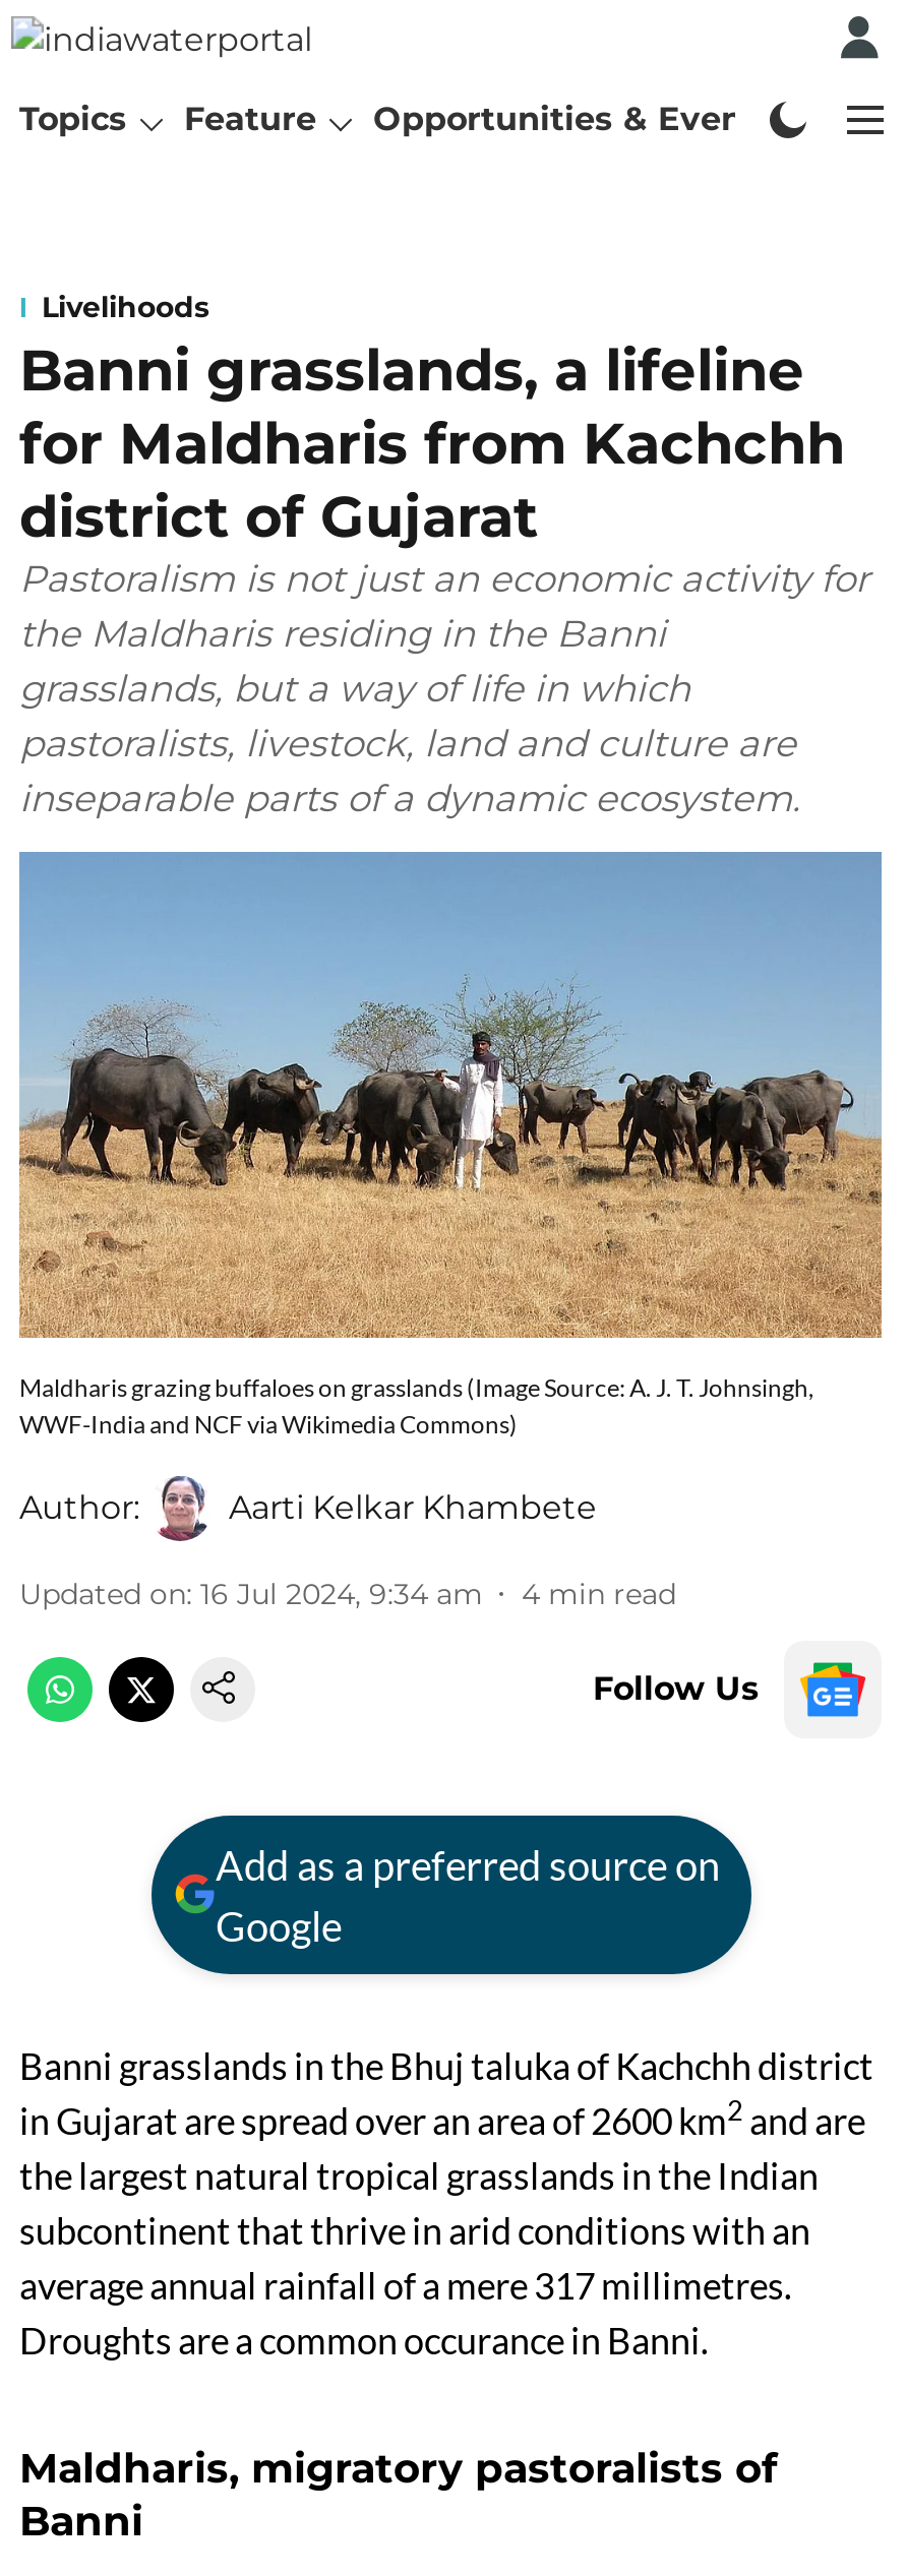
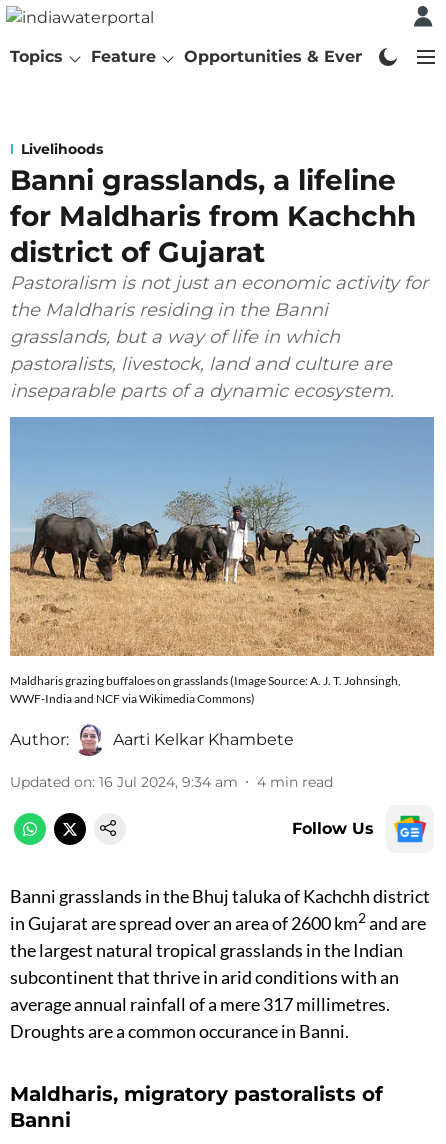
- Add as a preferred source on
- Google
